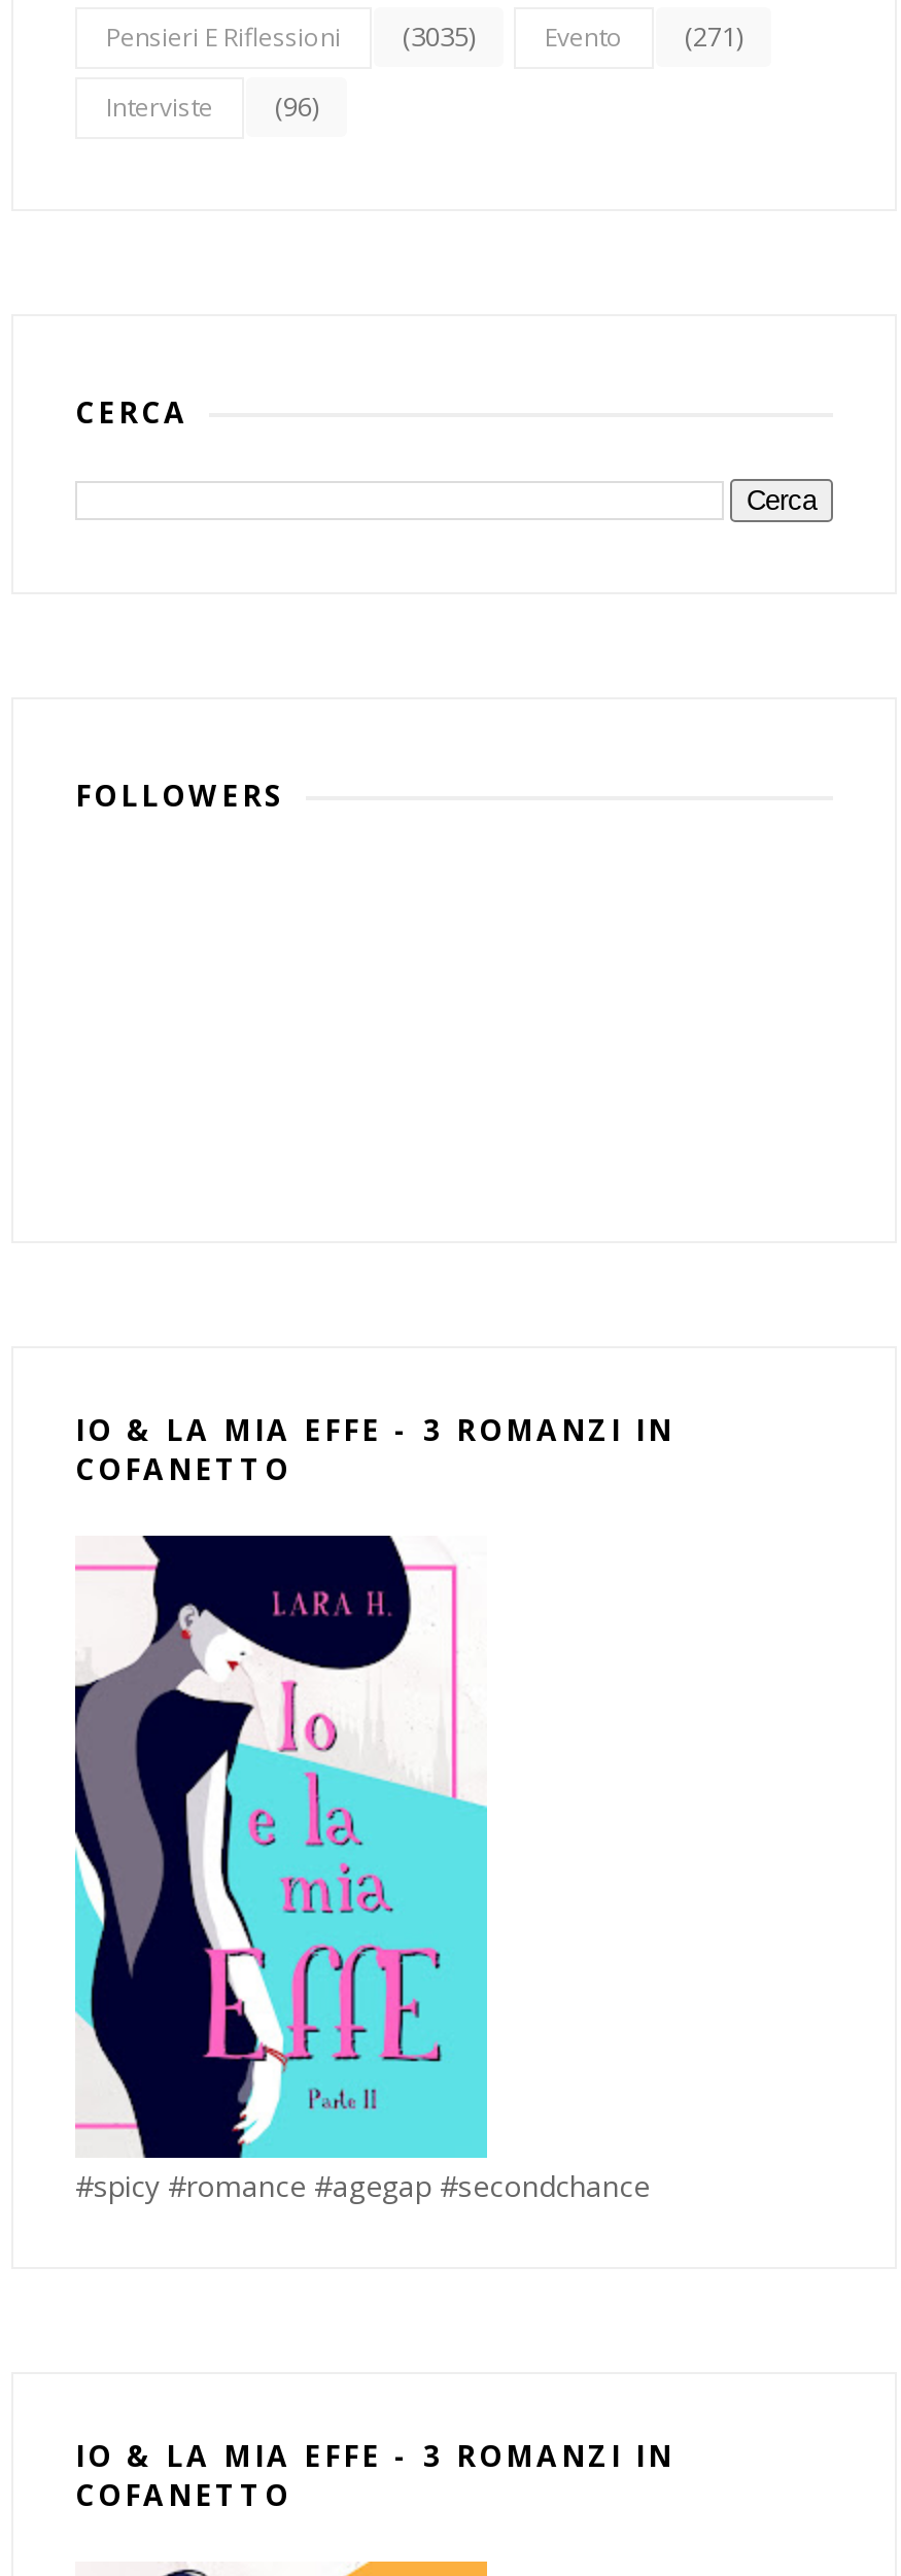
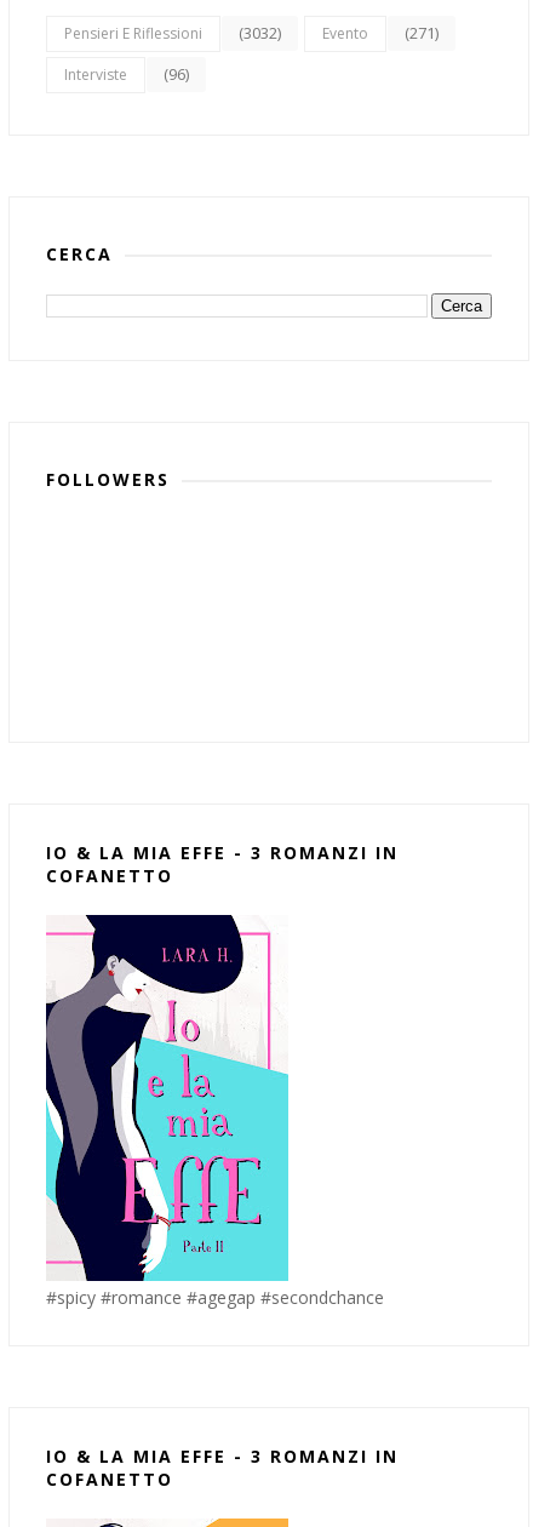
- Pensieri E Riflessioni (3035) Evento (271)
+ Pensieri E Riflessioni (3032) Evento (271)
